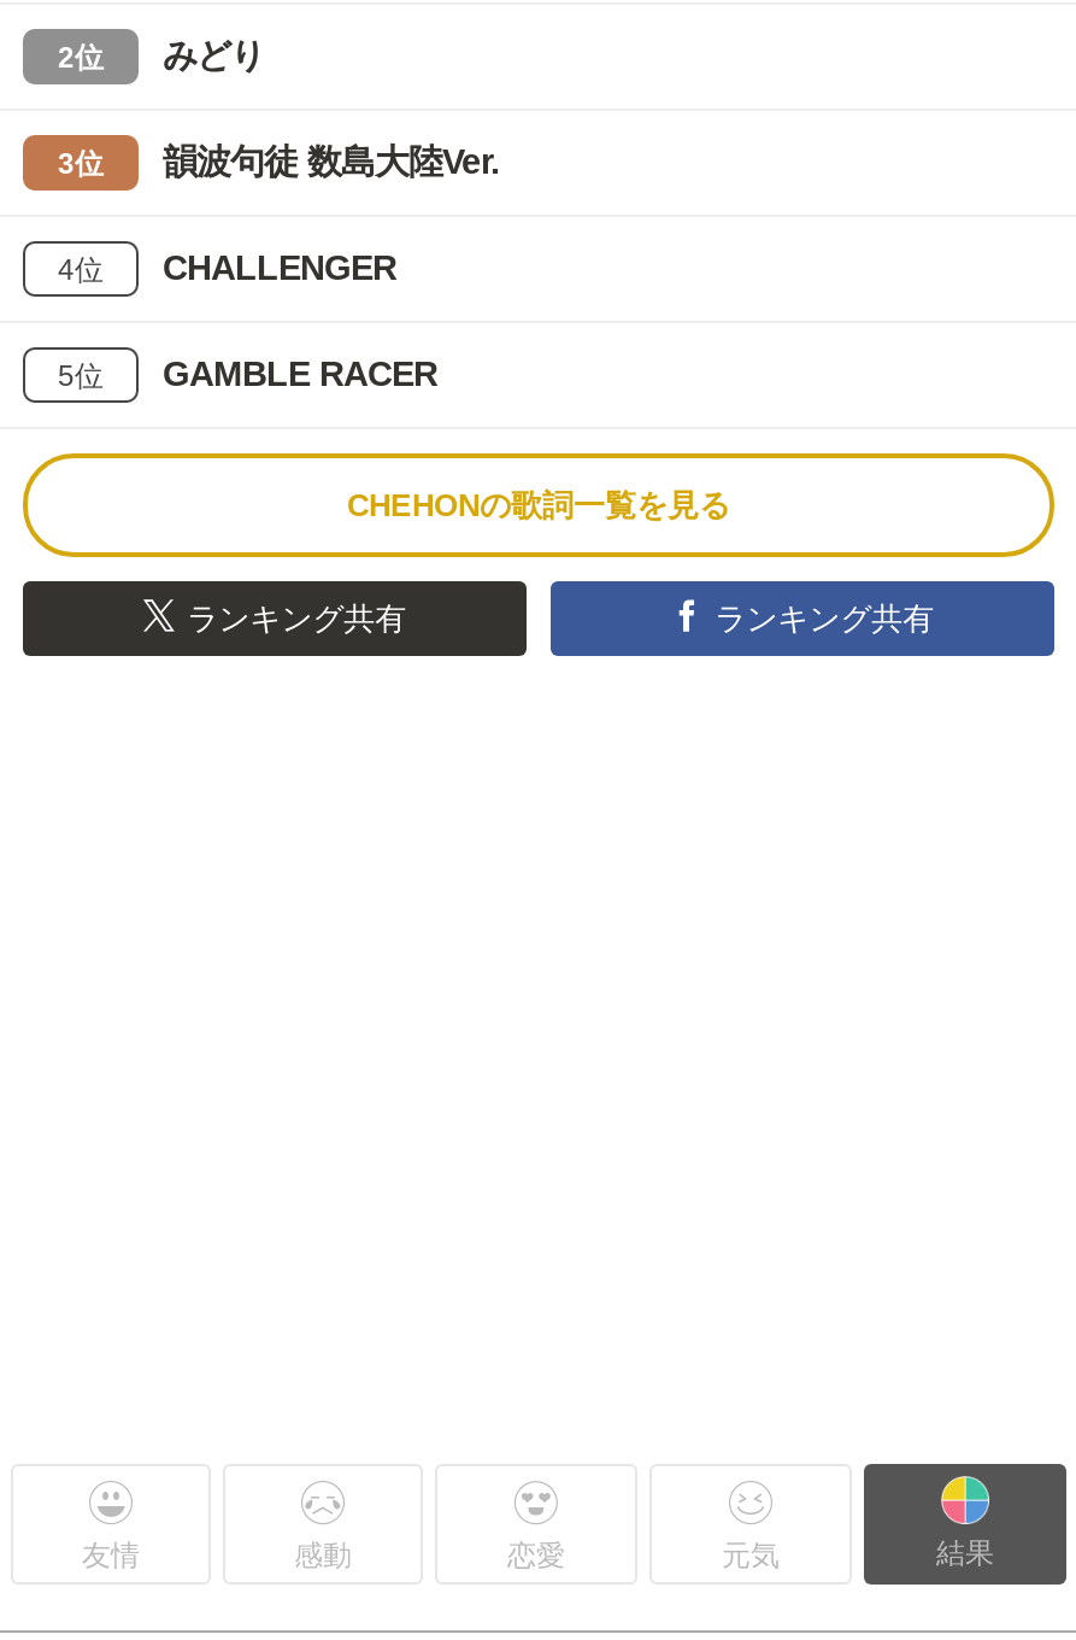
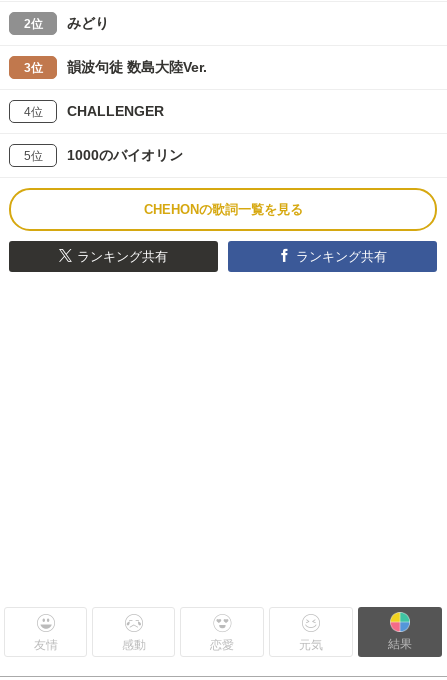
- GAMBLE RACER
+ 1000のバイオリン
